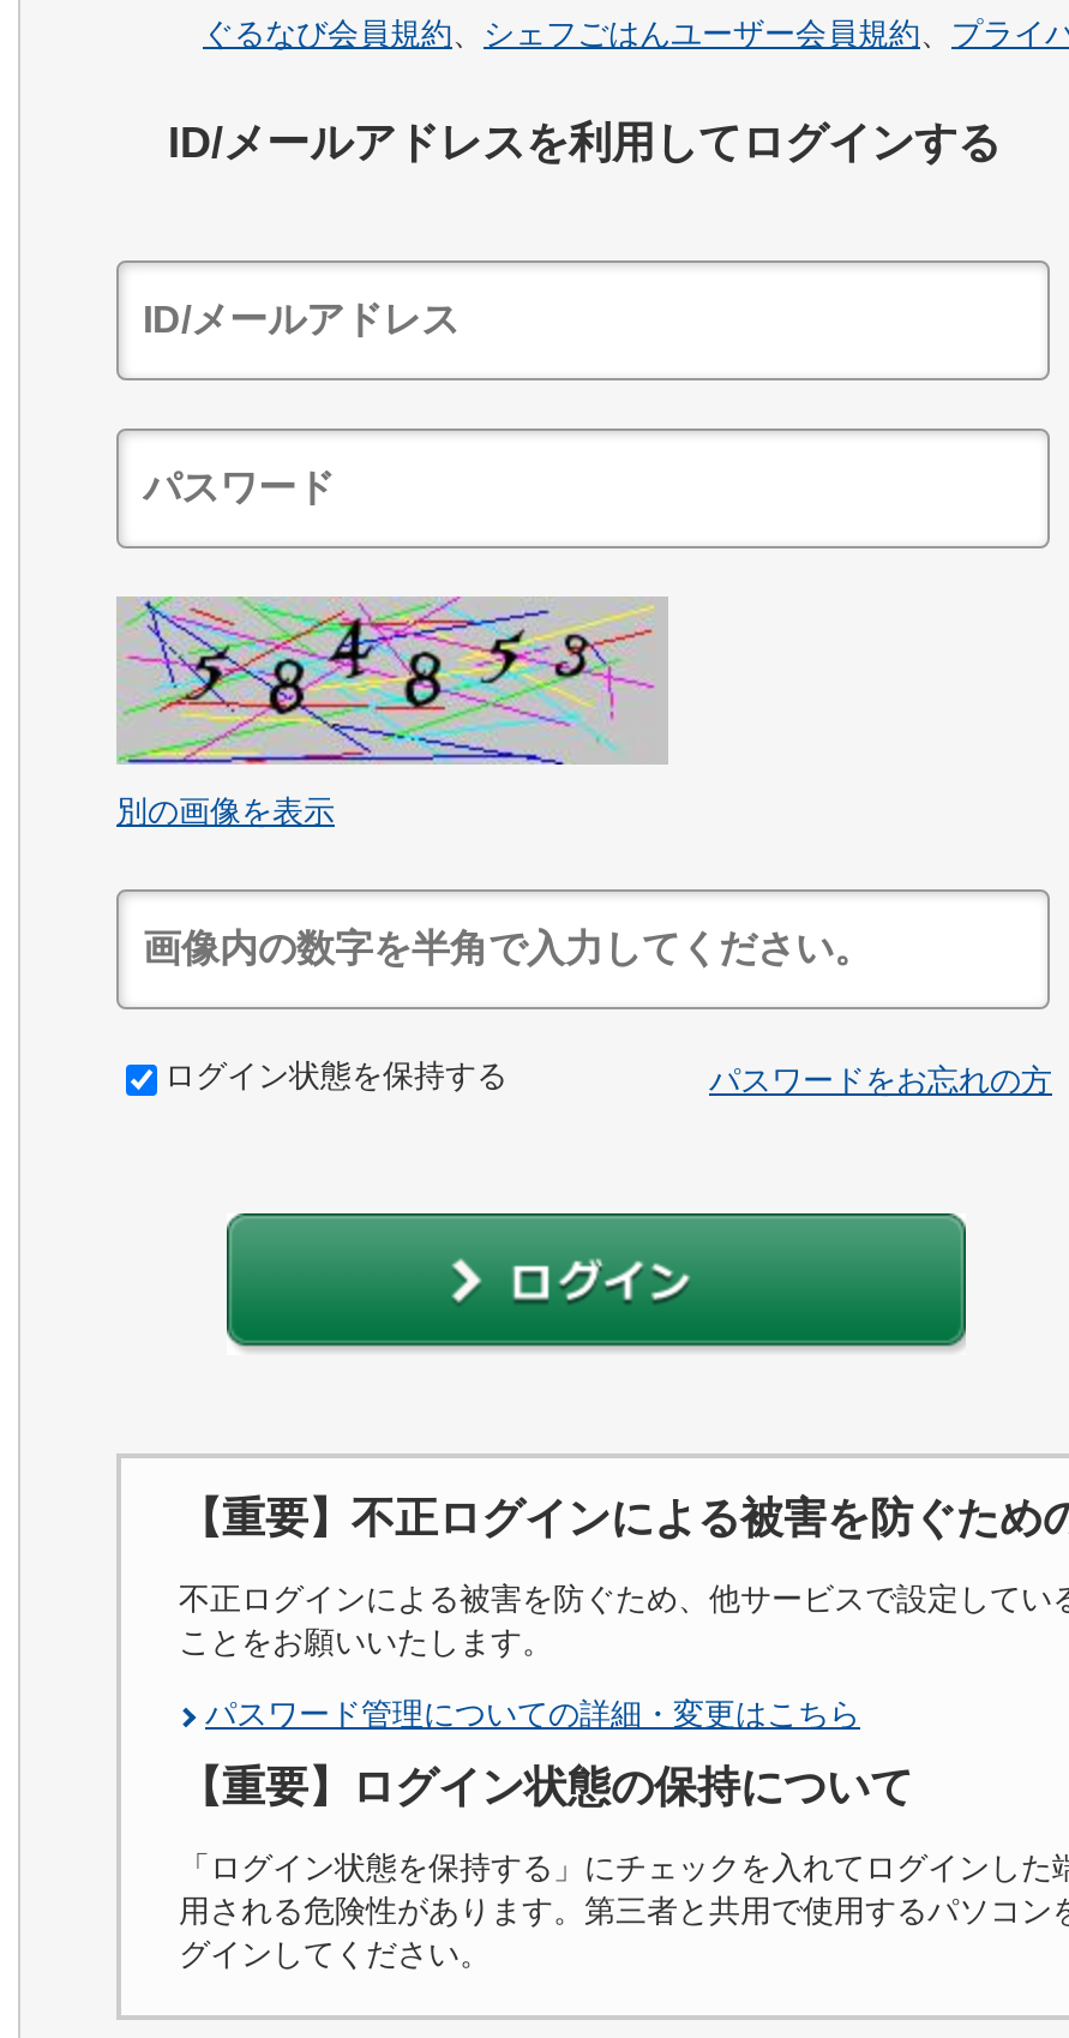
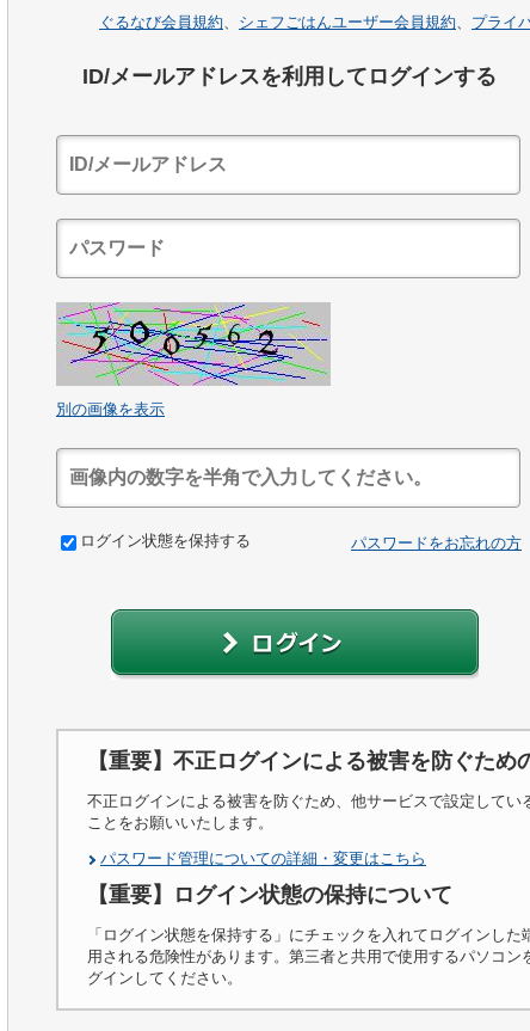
- [image]
+ [image]
